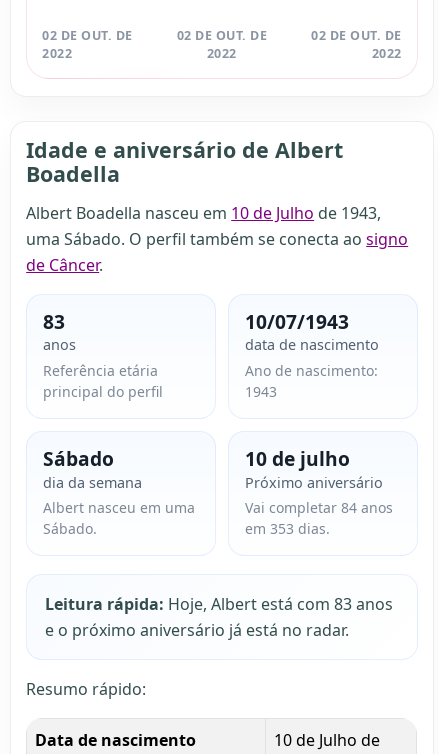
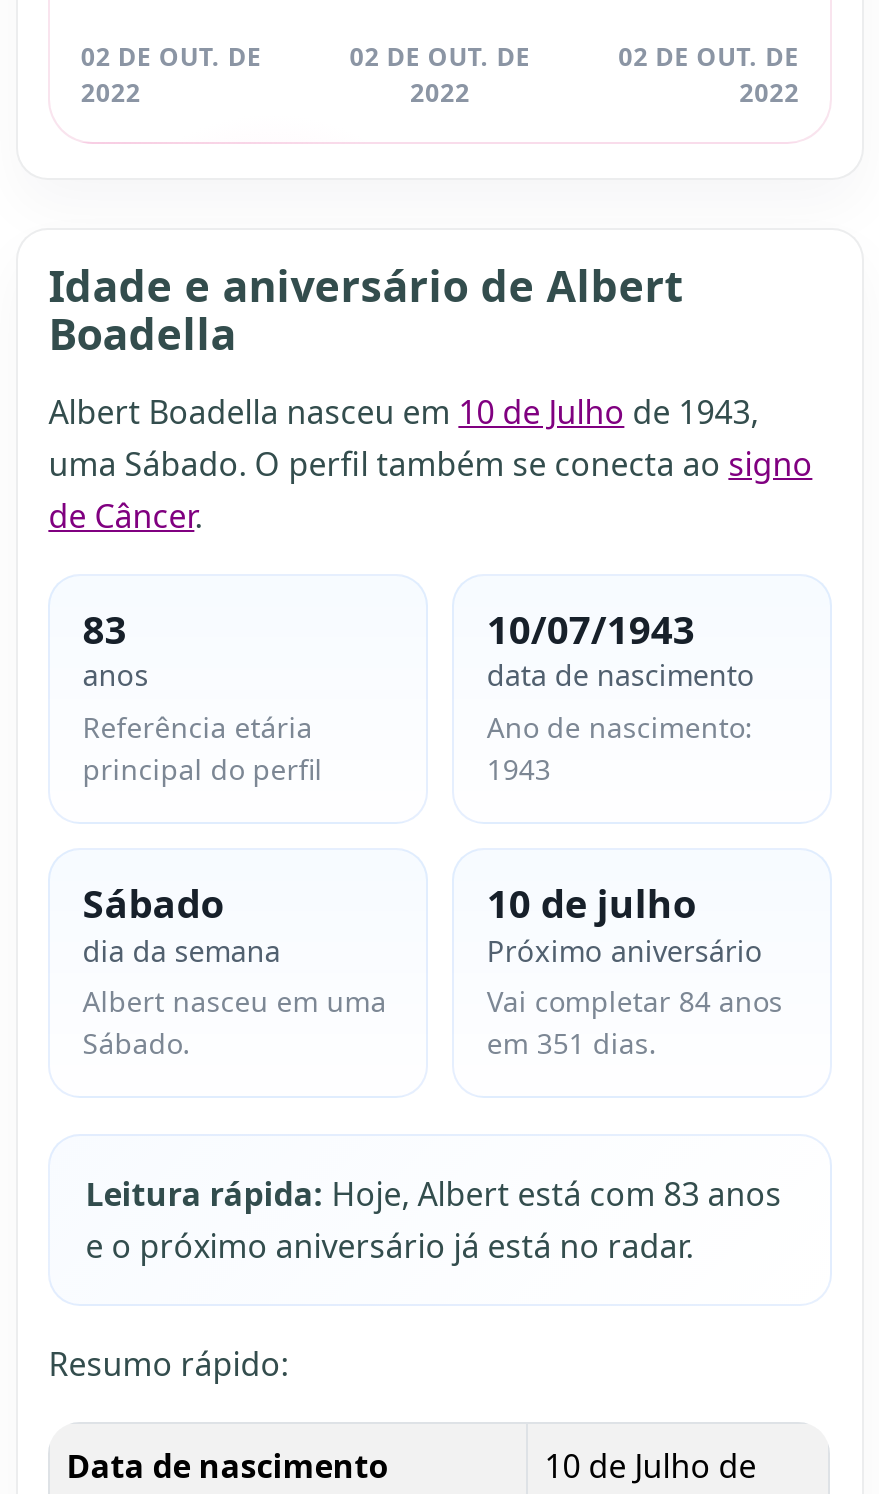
- em 353 dias.
+ em 351 dias.
